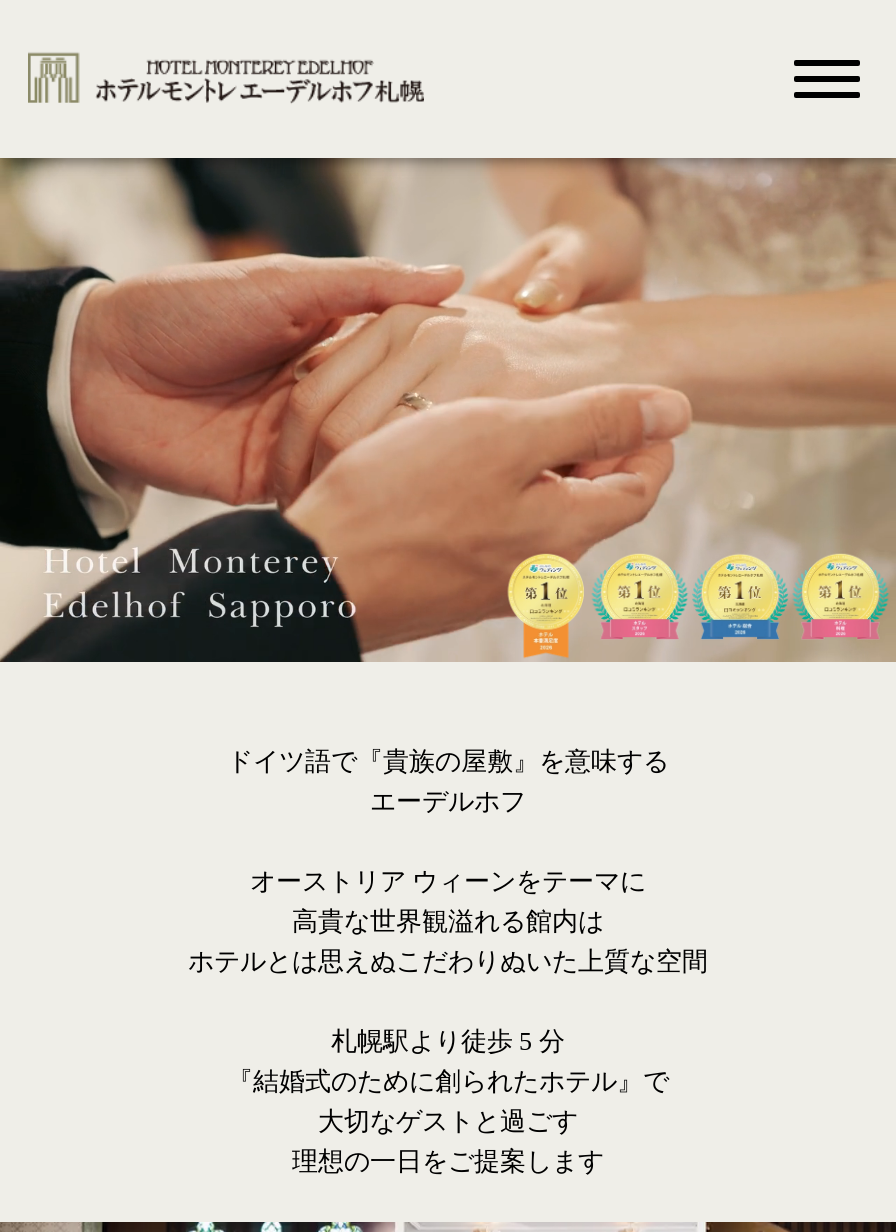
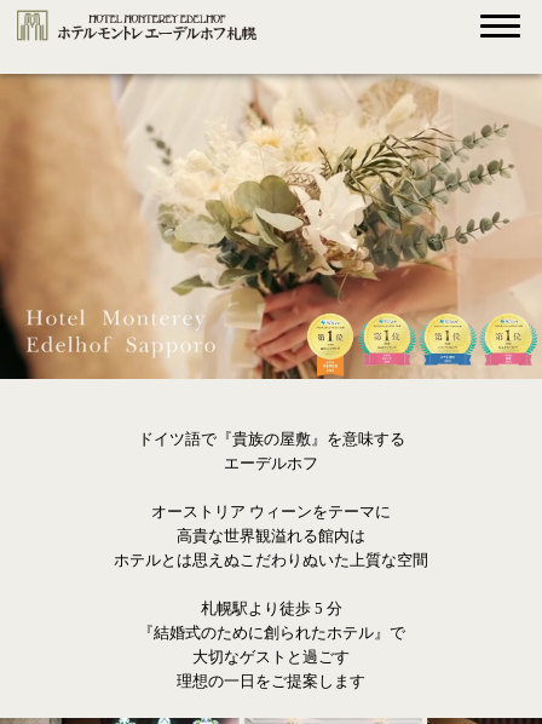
- [image]
+ [image]
